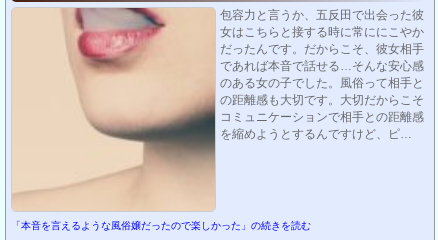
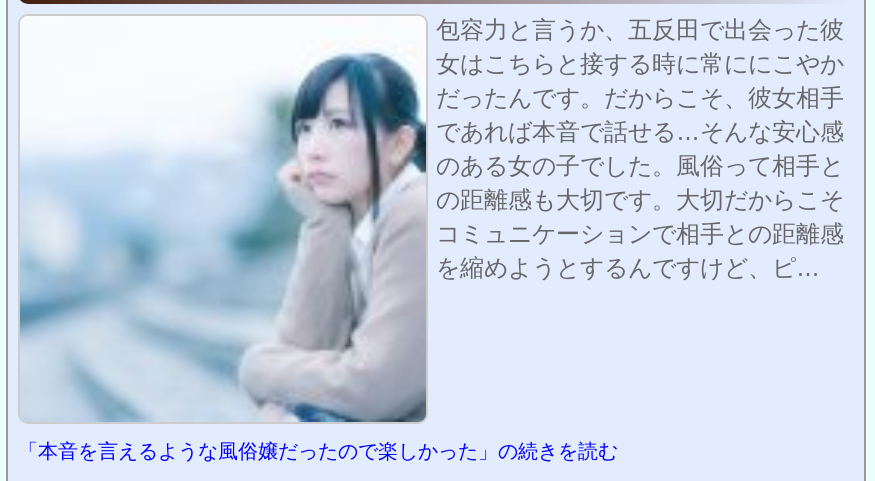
- [image]
+ [image]
